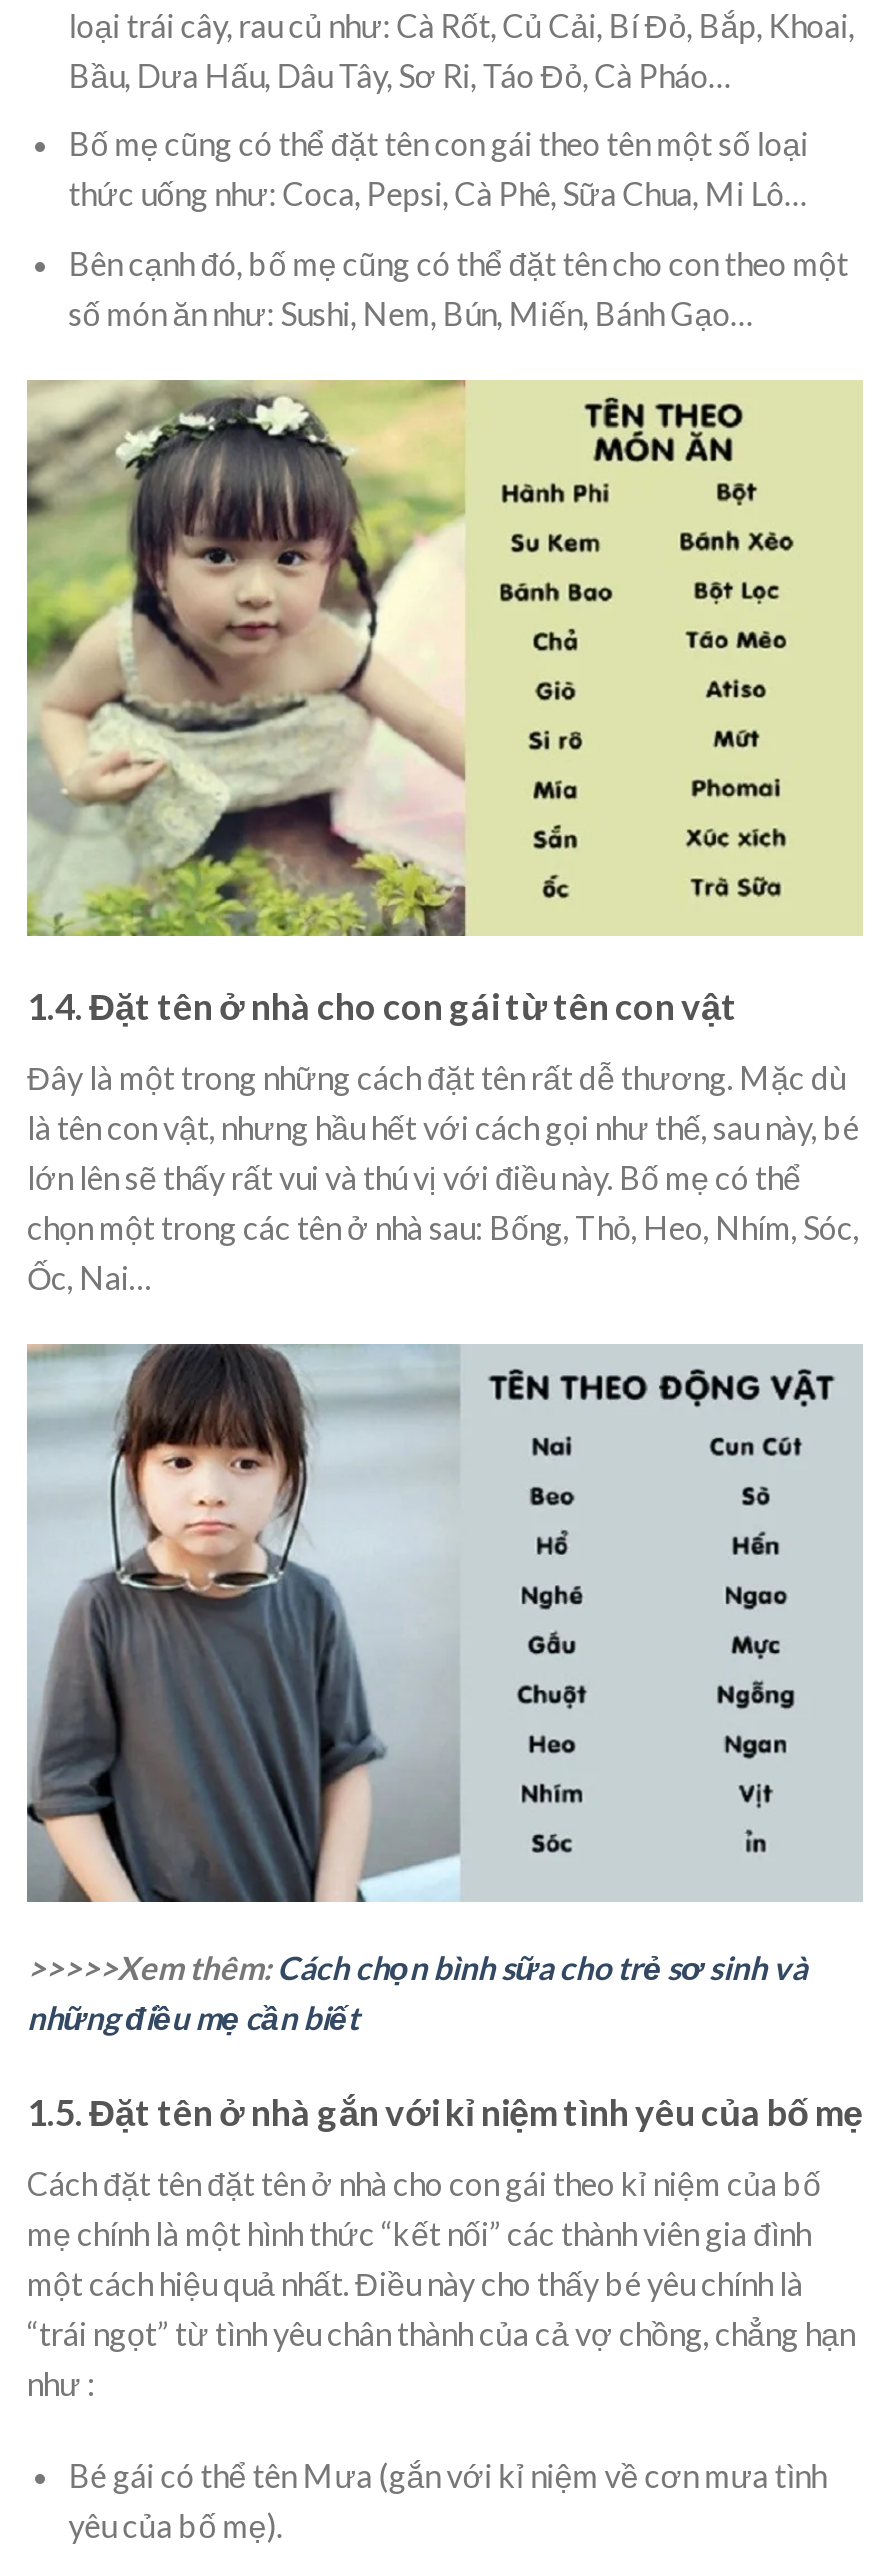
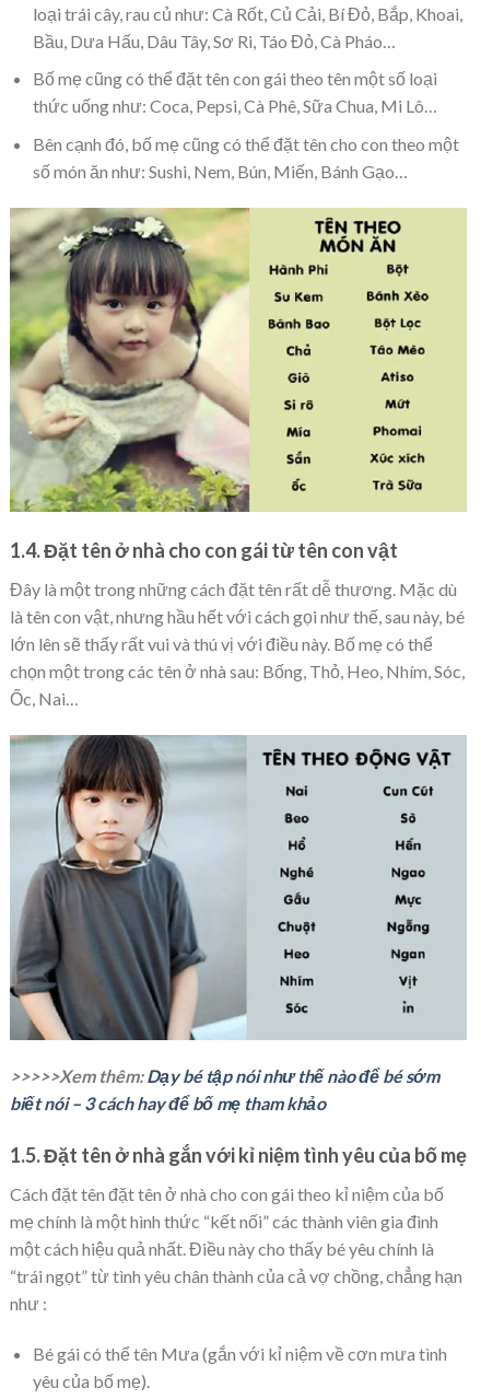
- >>>>>Xem thêm: Cách chọn bình sữa cho trẻ sơ sinh và
- những điều mẹ cần biết
+ >>>>>Xem thêm: Dạy bé tập nói như thế nào để bé sớm
+ biết nói – 3 cách hay để bố mẹ tham khảo
